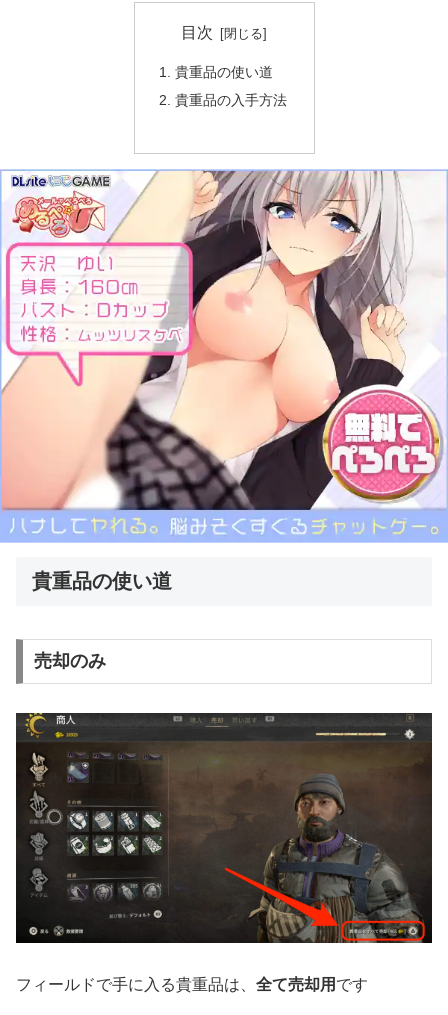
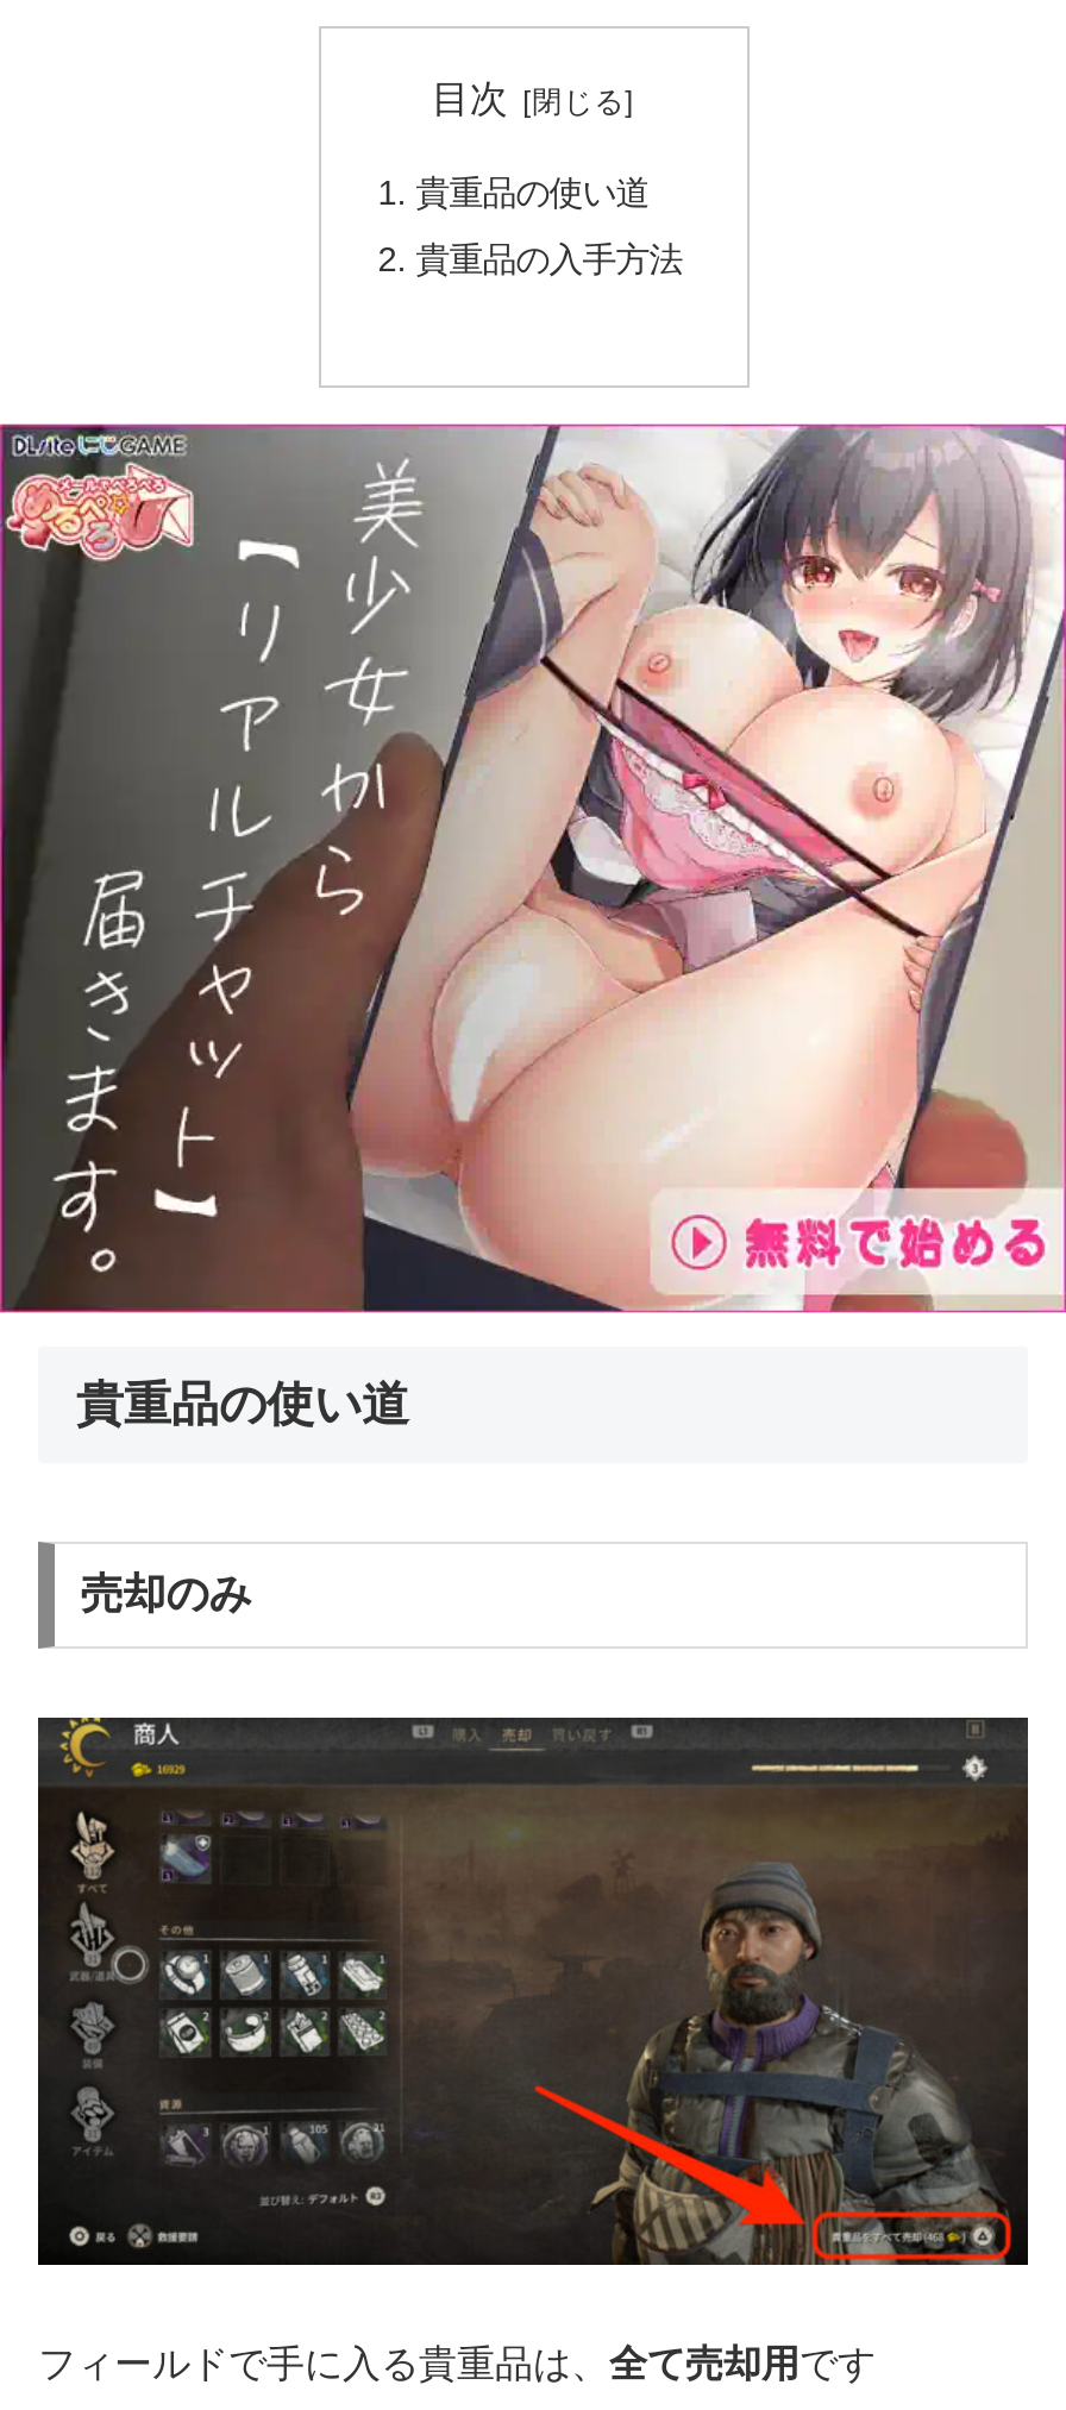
- [image]
+ [image]
